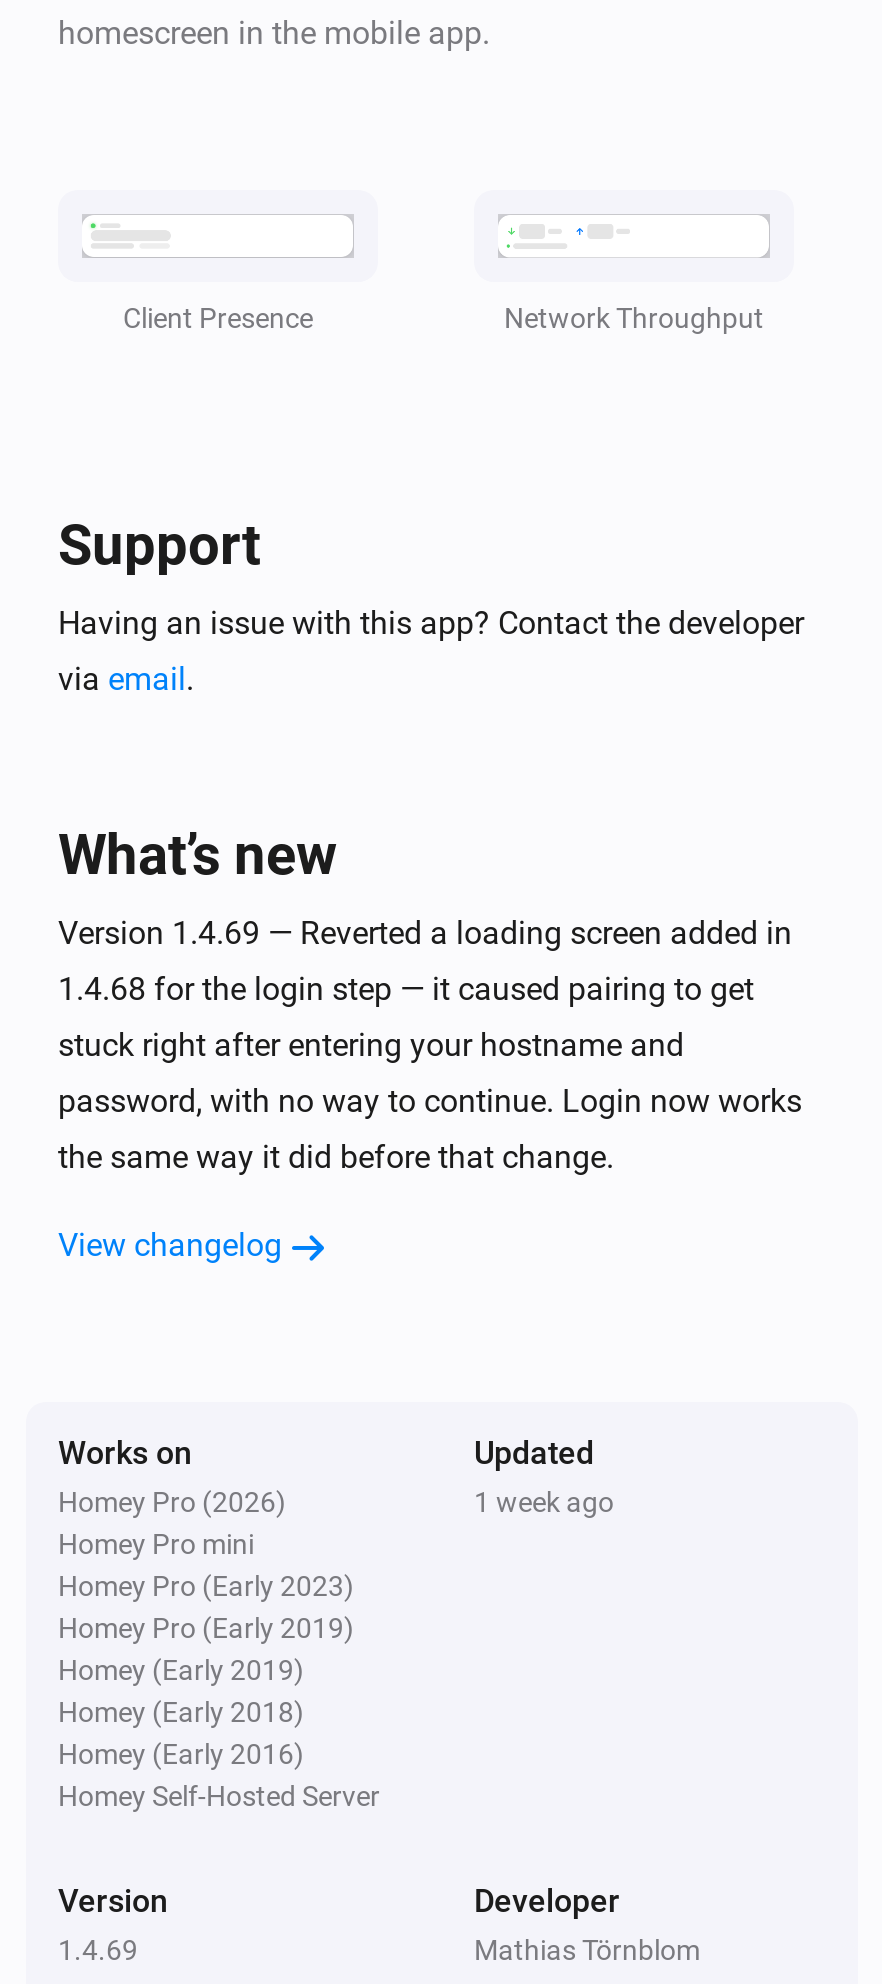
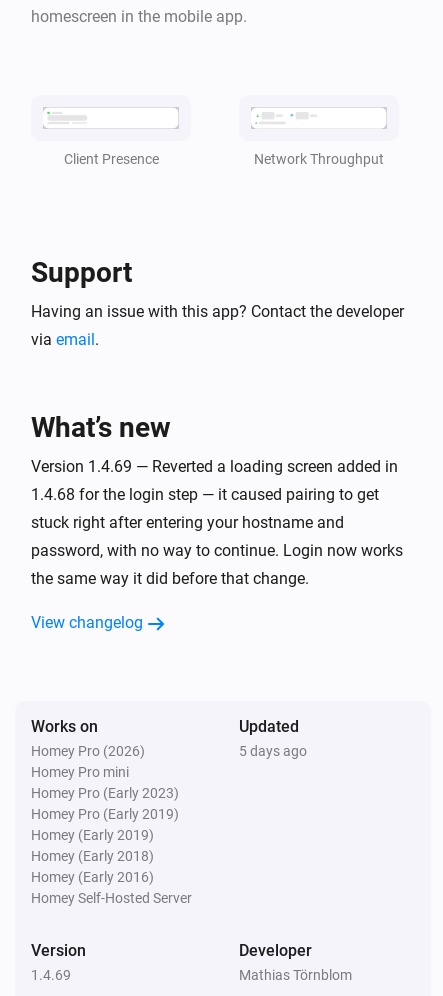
- 1 week ago
+ 5 days ago
